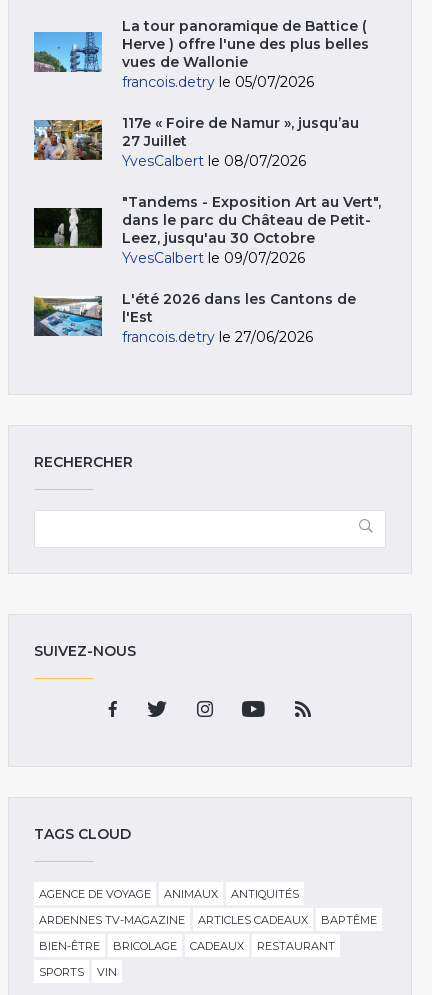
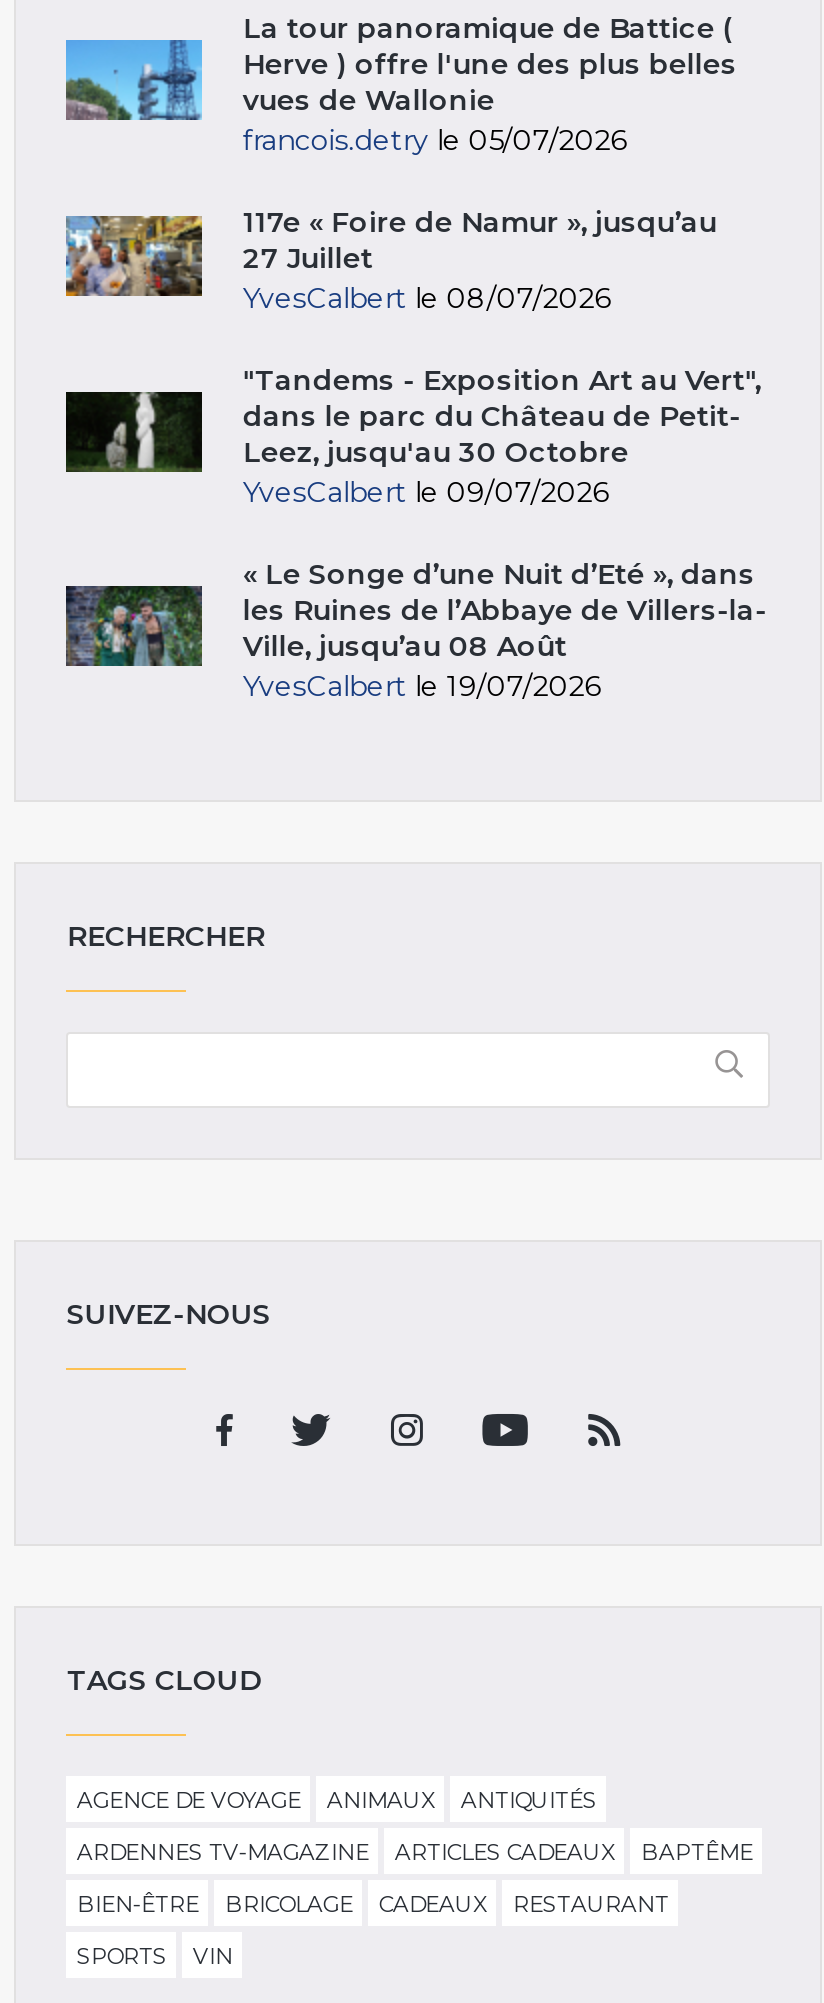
- [image]
- L'été 2026 dans les Cantons de
- l'Est
- francois.detry le 27/06/2026
+ [image]
+ « Le Songe d’une Nuit d’Eté », dans
+ les Ruines de l’Abbaye de Villers-la-
+ Ville, jusqu’au 08 Août
+ YvesCalbert le 19/07/2026
